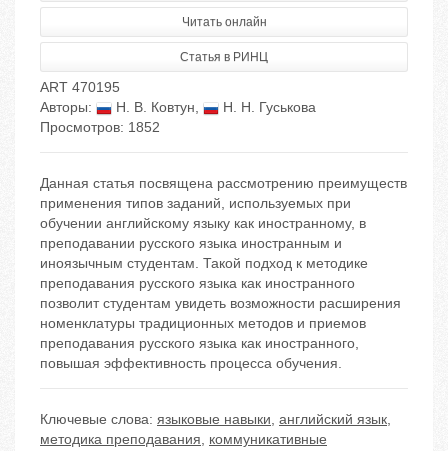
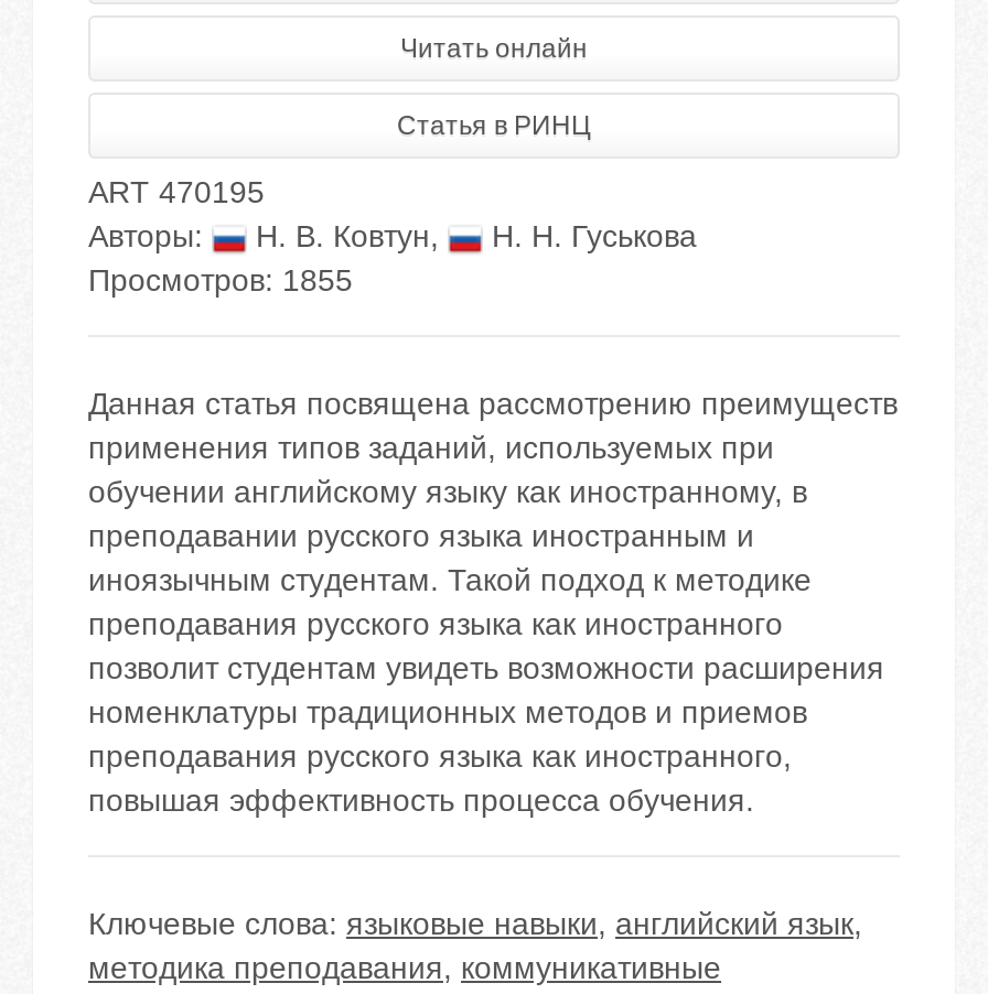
- Просмотров: 1852
+ Просмотров: 1855
